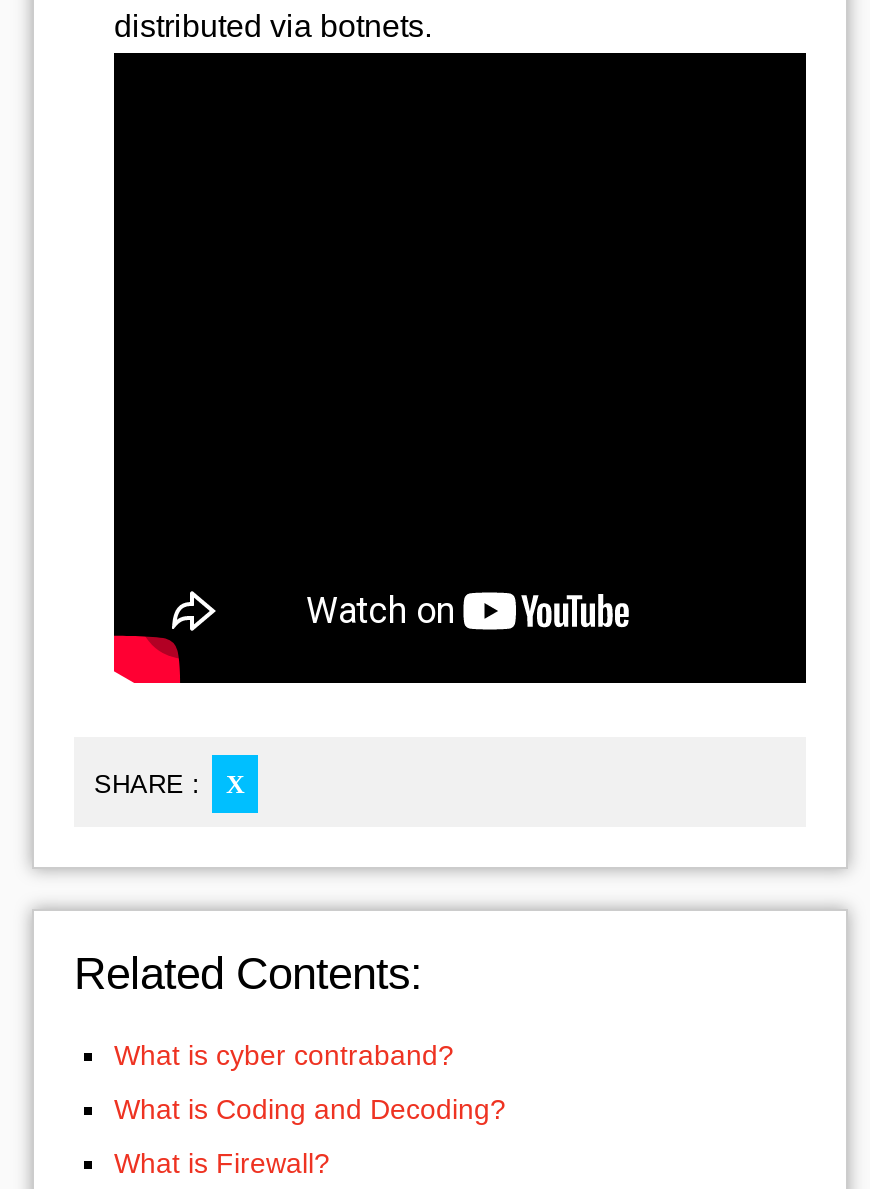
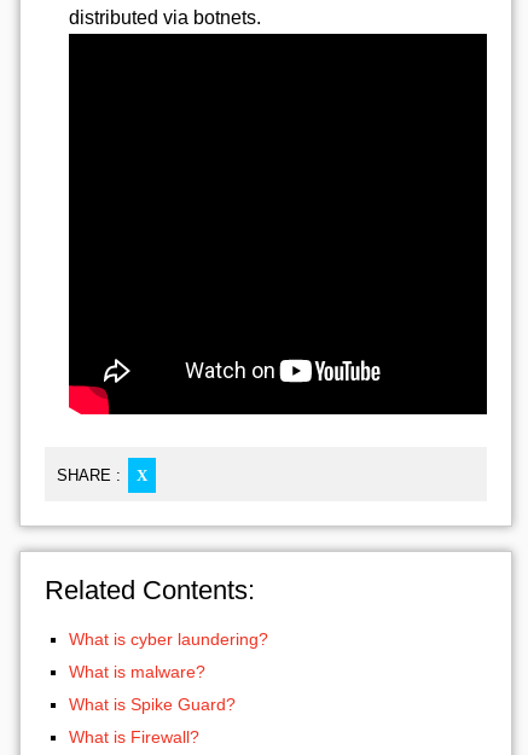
- What is cyber contraband?
- What is Coding and Decoding?
+ What is cyber laundering?
+ What is malware?
+ What is Spike Guard?
